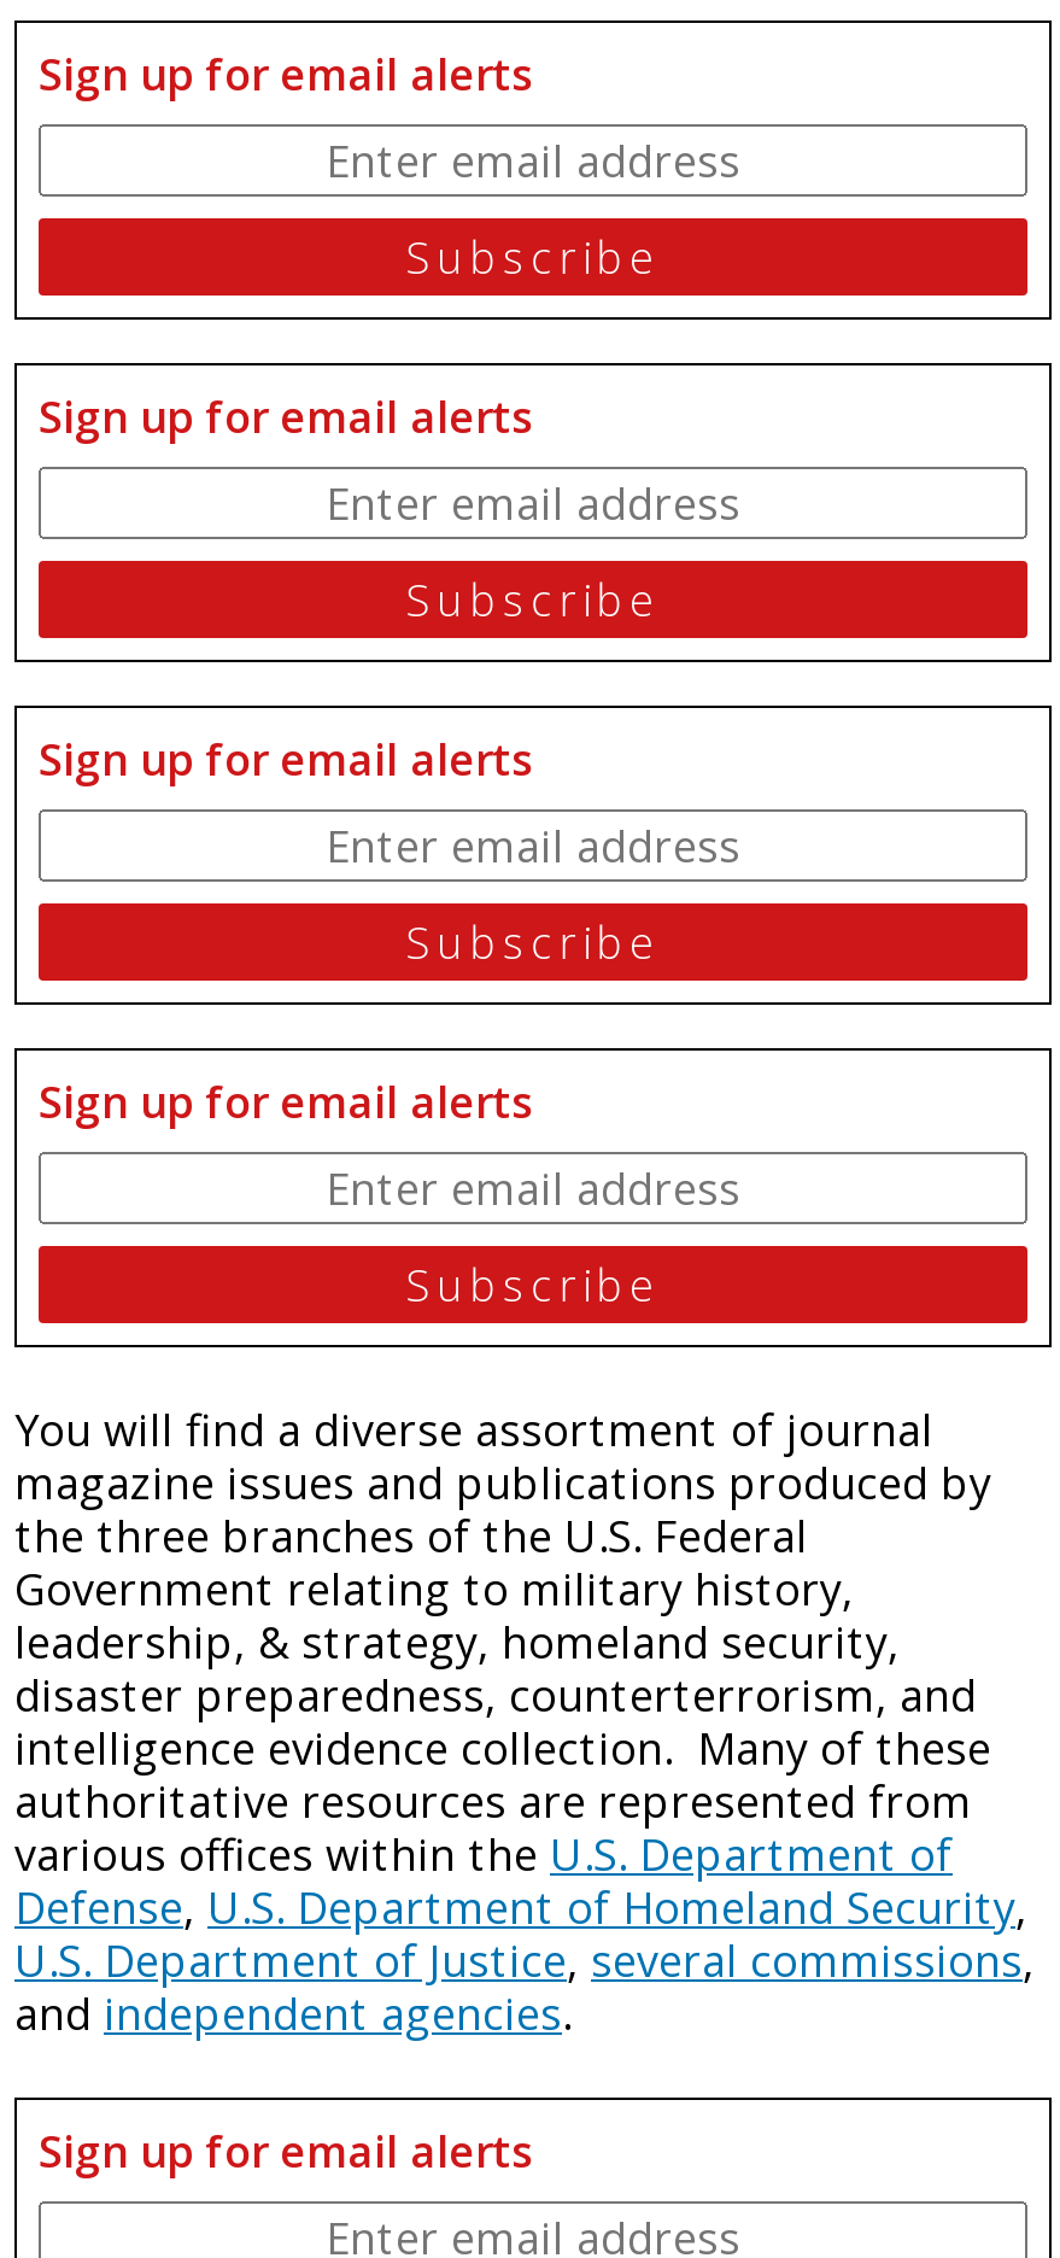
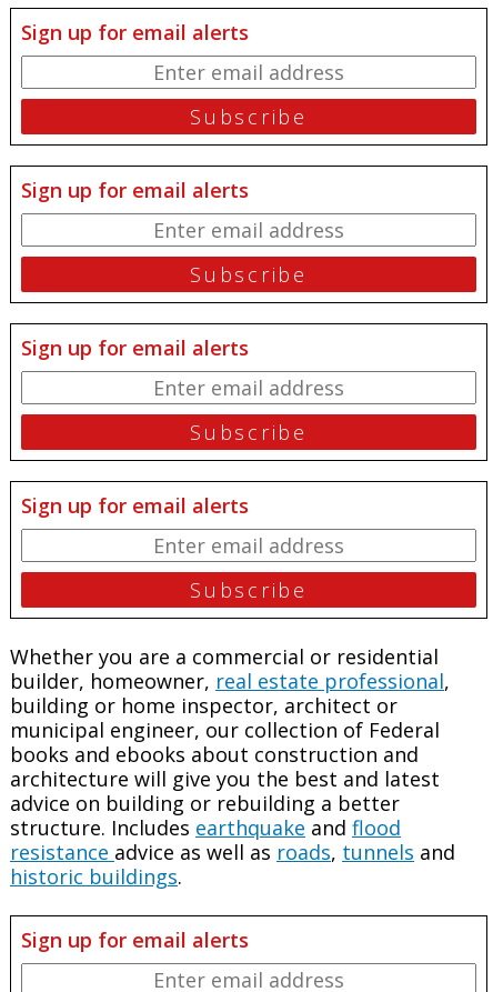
- You will find a diverse assortment of journal
- magazine issues and publications produced by
- the three branches of the U.S. Federal
- Government relating to military history,
- leadership, & strategy, homeland security,
- disaster preparedness, counterterrorism, and
- intelligence evidence collection. Many of these
- authoritative resources are represented from
- various offices within the U.S. Department of
- Defense, U.S. Department of Homeland Security,
- U.S. Department of Justice,several commissions,
- andindependent agencies.
+ Whether you are a commercial or residential
+ builder, homeowner, real estate professional,
+ building or home inspector, architect or
+ municipal engineer, our collection of Federal
+ books and ebooks about construction and
+ architecture will give you the best and latest
+ advice on building or rebuilding a better
+ structure. Includes earthquakeand flood
+ resistance advice as well asroads, tunnels and
+ historic buildings.
